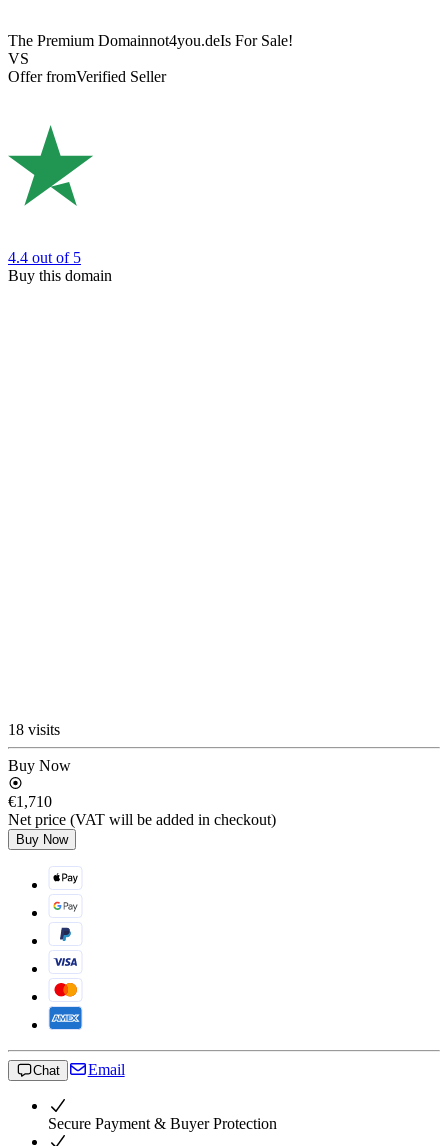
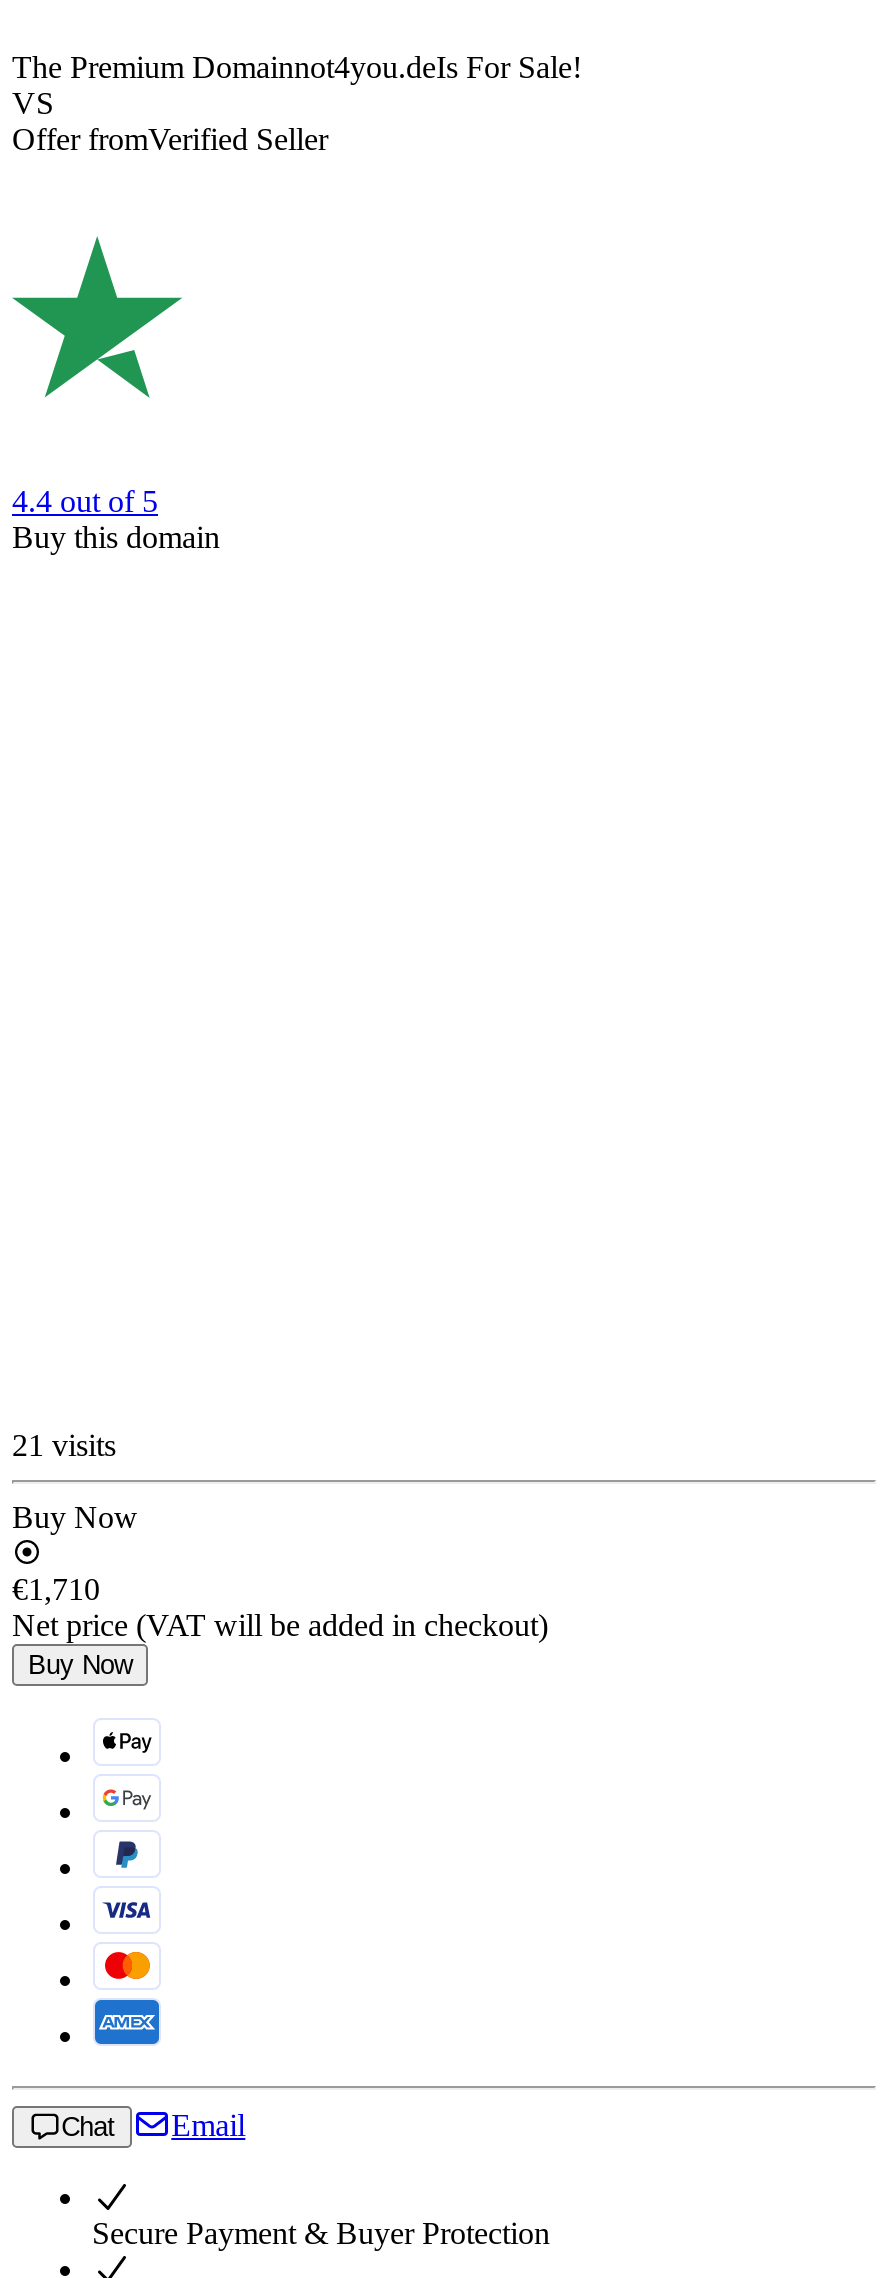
- 18 visits
+ 21 visits
